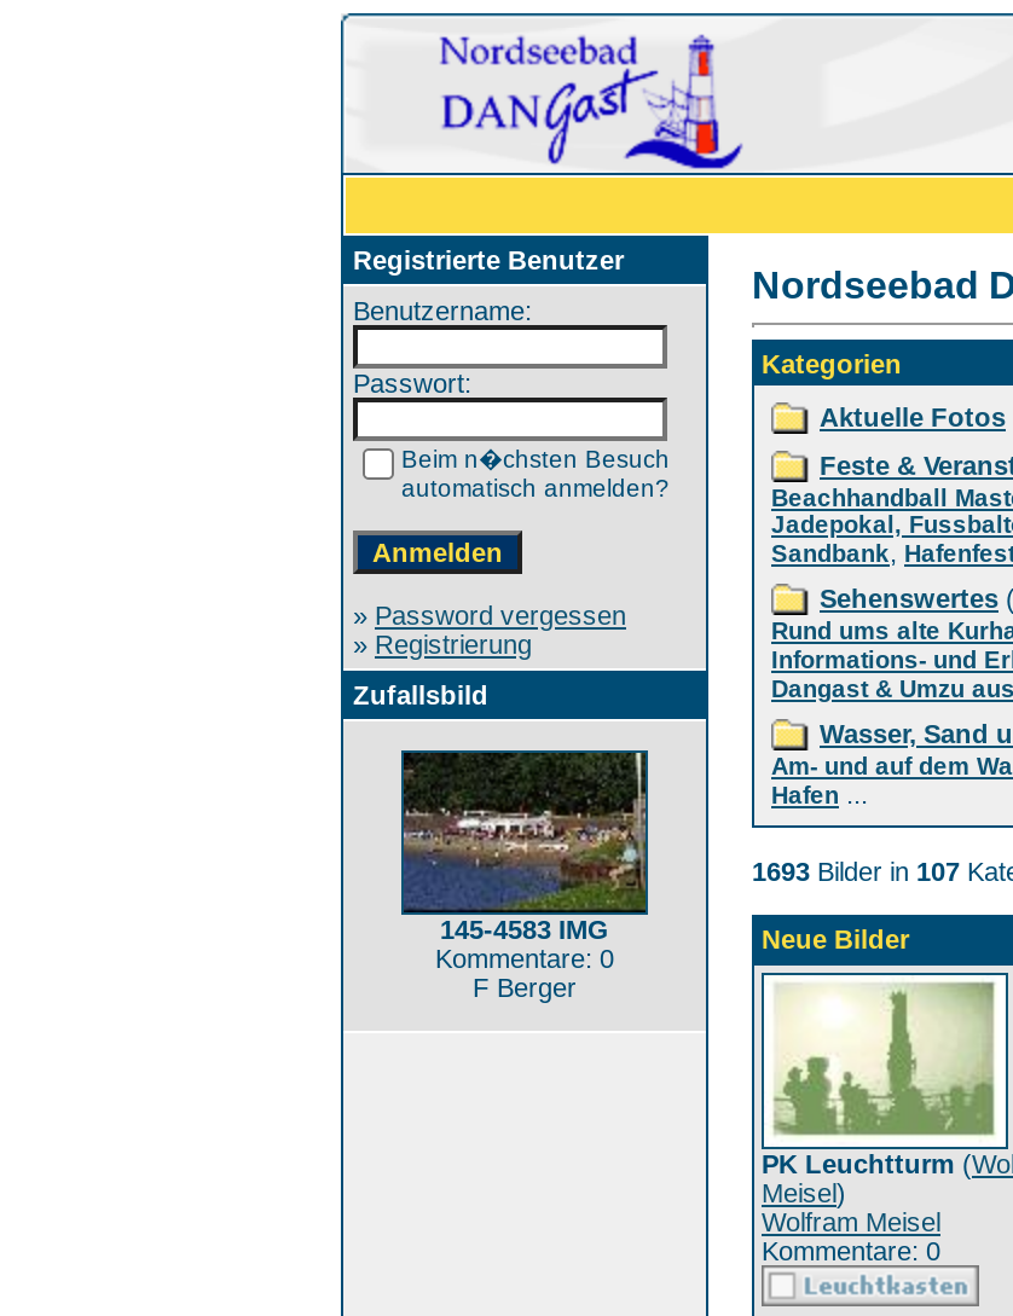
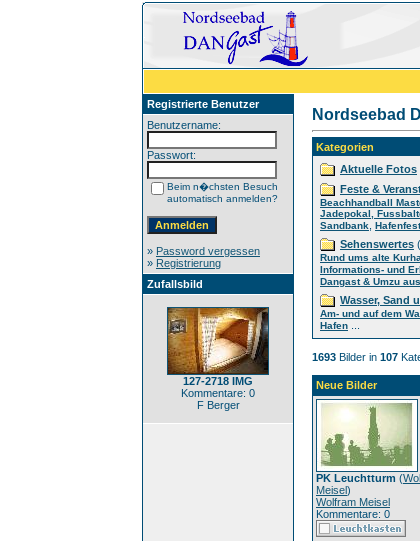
- [image]
- 145-4583 IMG
+ [image]
+ 127-2718 IMG
